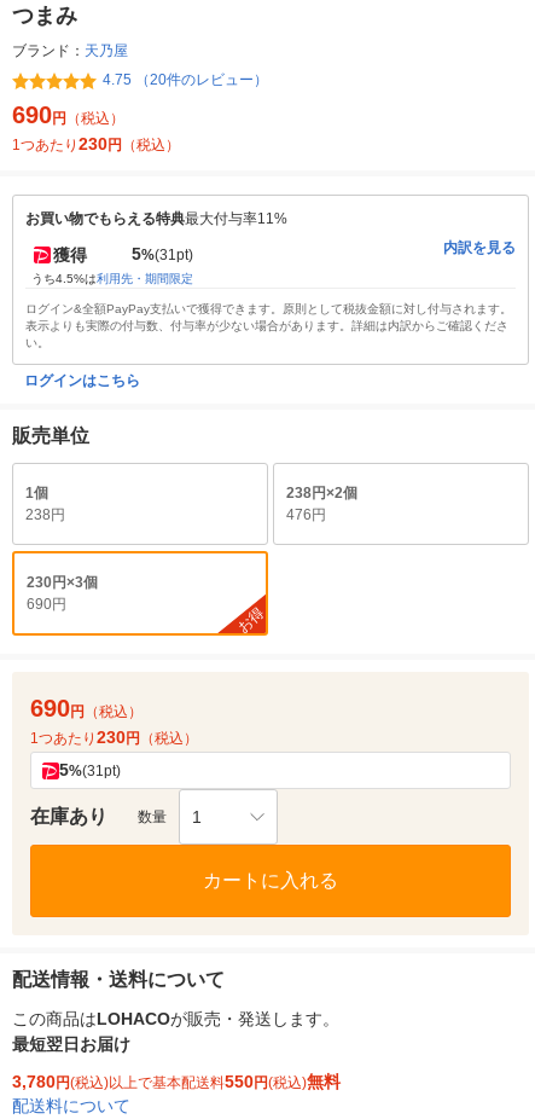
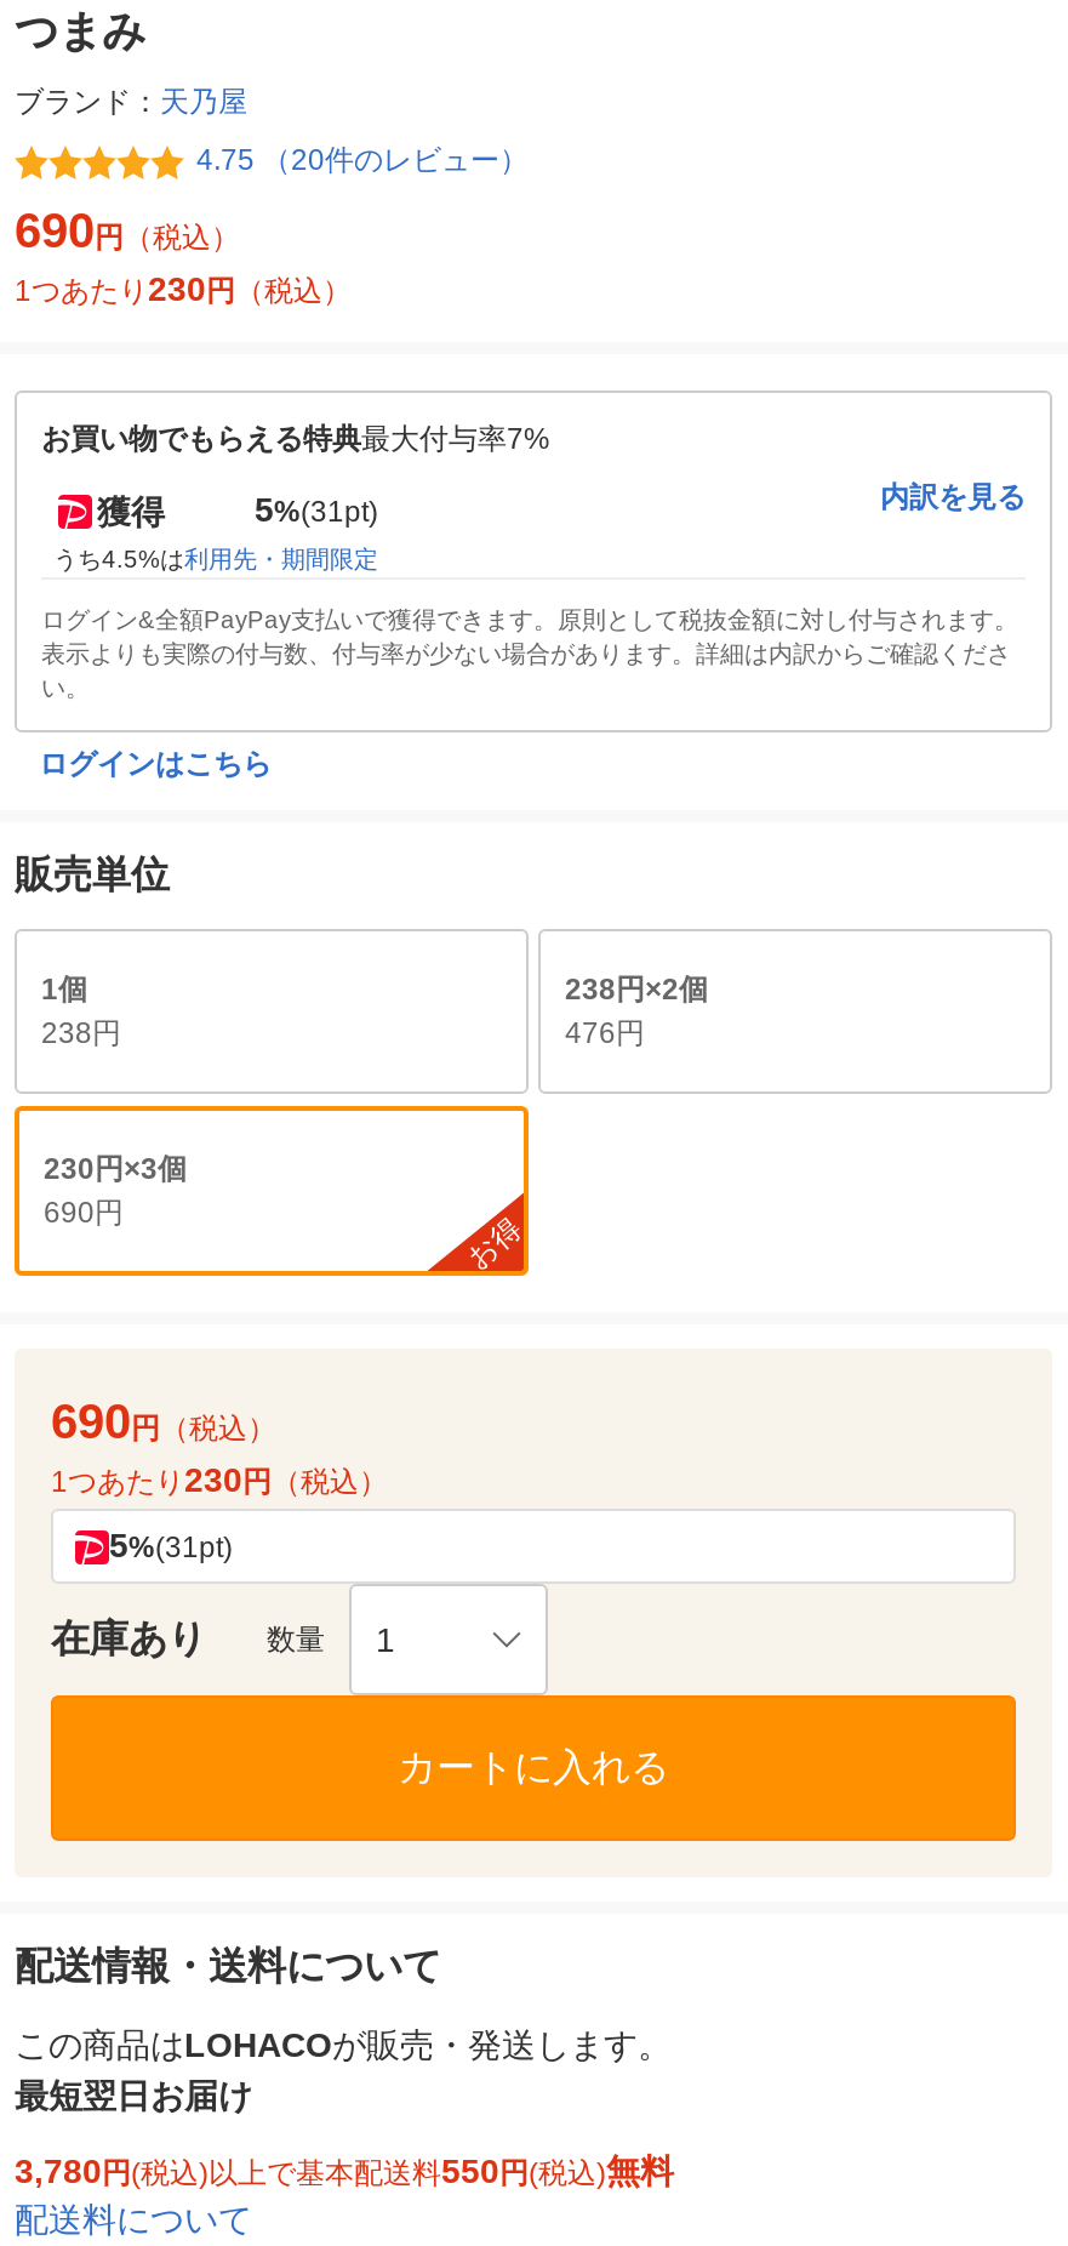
- お買い物でもらえる特典最大付与率11%
+ お買い物でもらえる特典最大付与率7%
